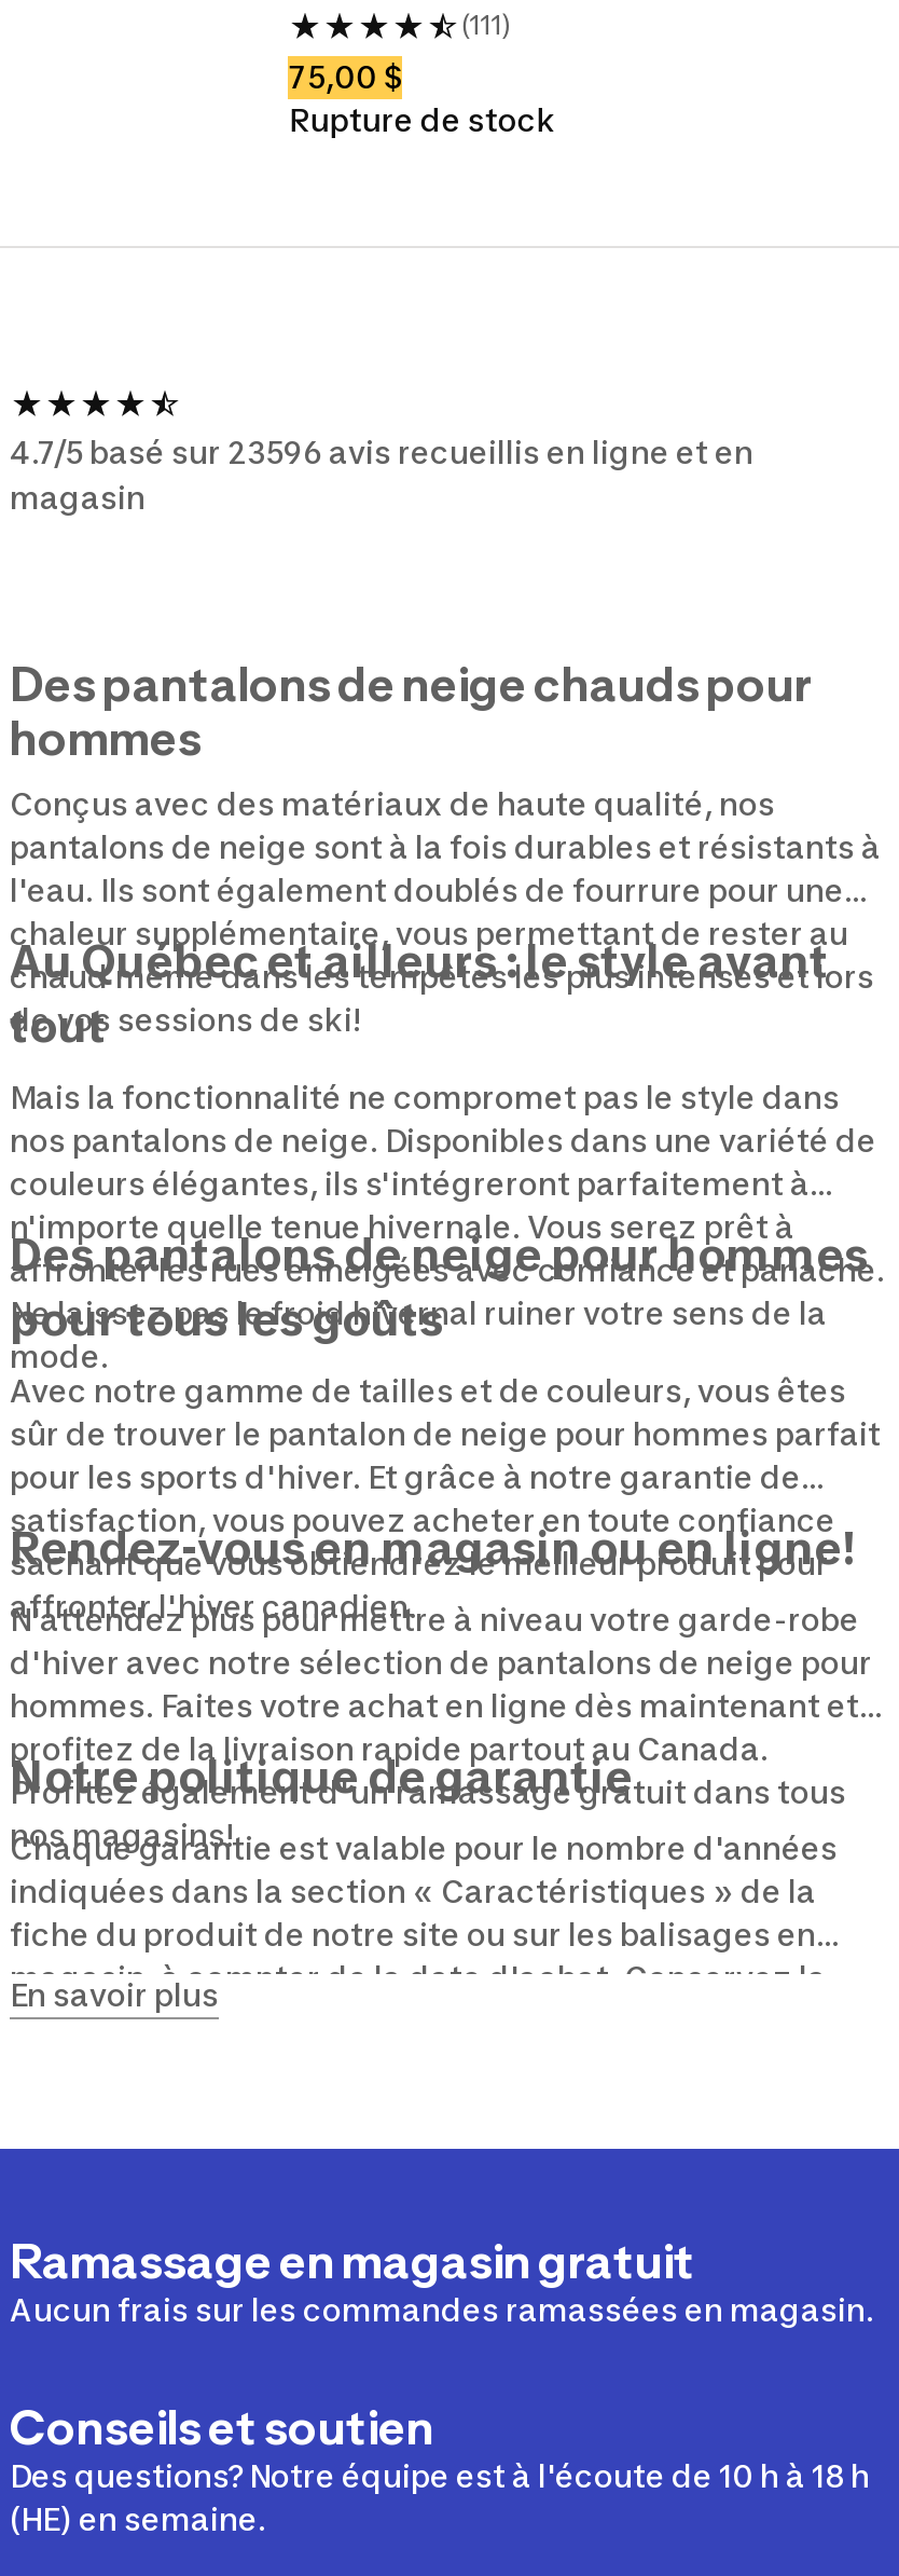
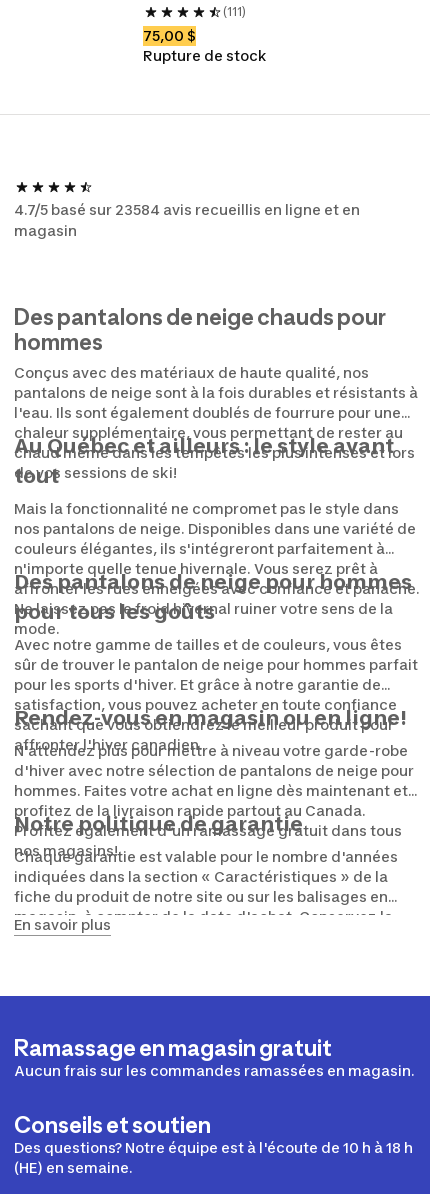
- 4.7/5 basé sur 23596 avis recueillis en ligne et en
+ 4.7/5 basé sur 23584 avis recueillis en ligne et en
